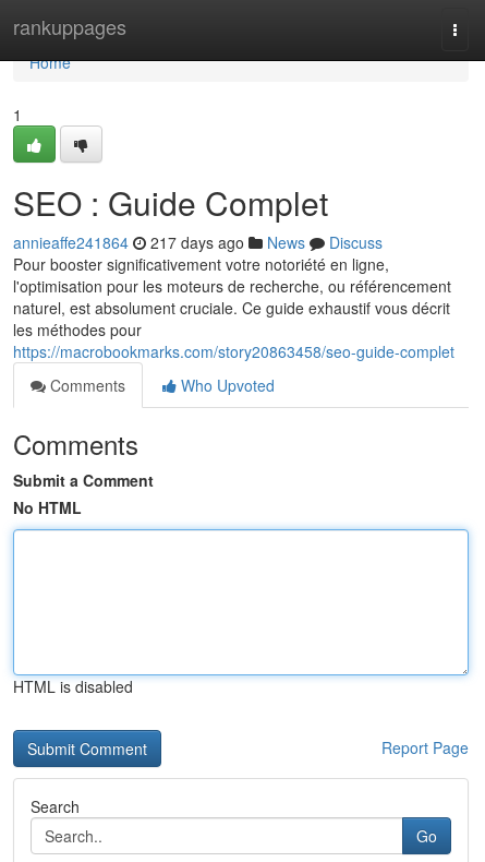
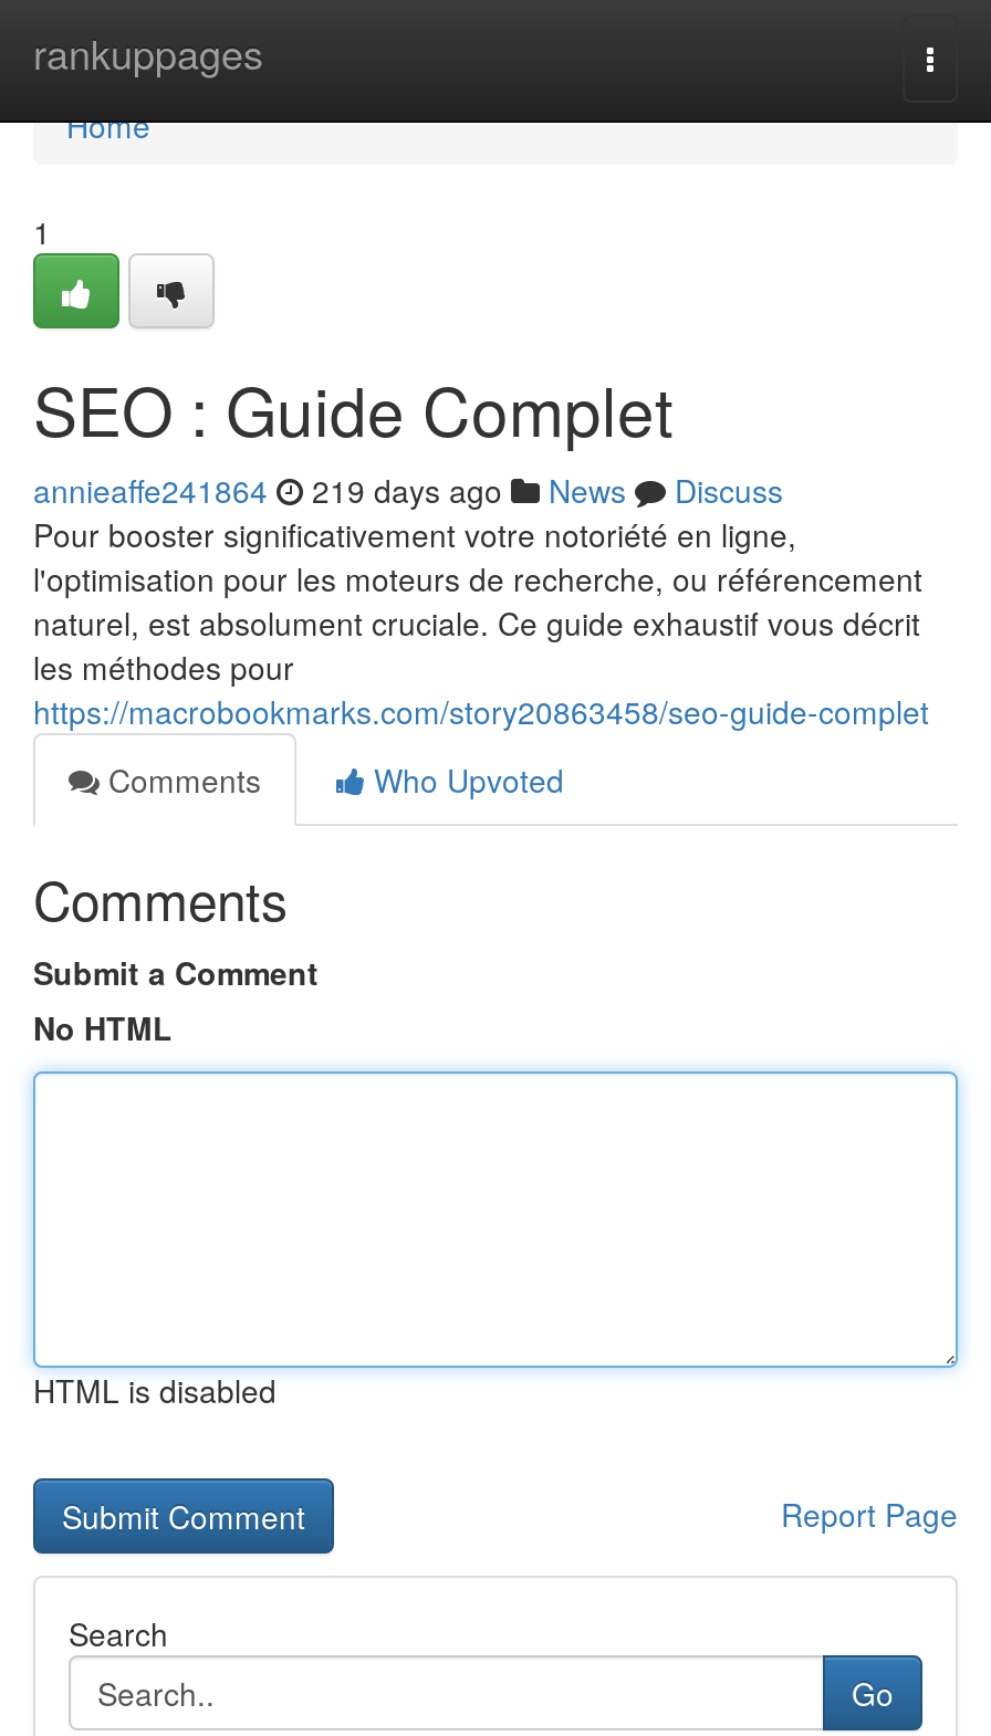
- annieaffe241864 217 days ago News Discuss
+ annieaffe241864 219 days ago News Discuss
